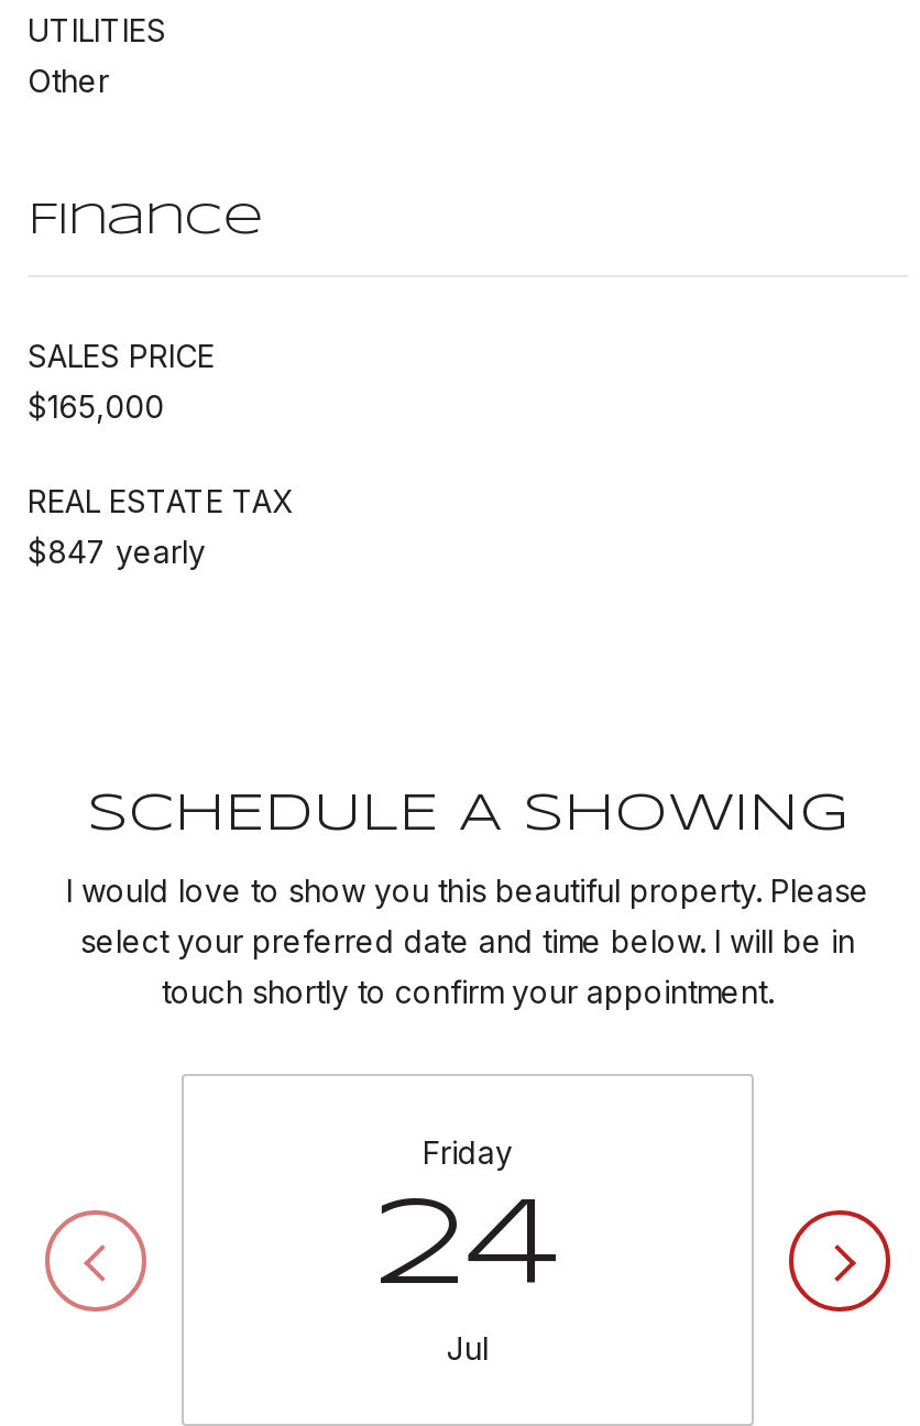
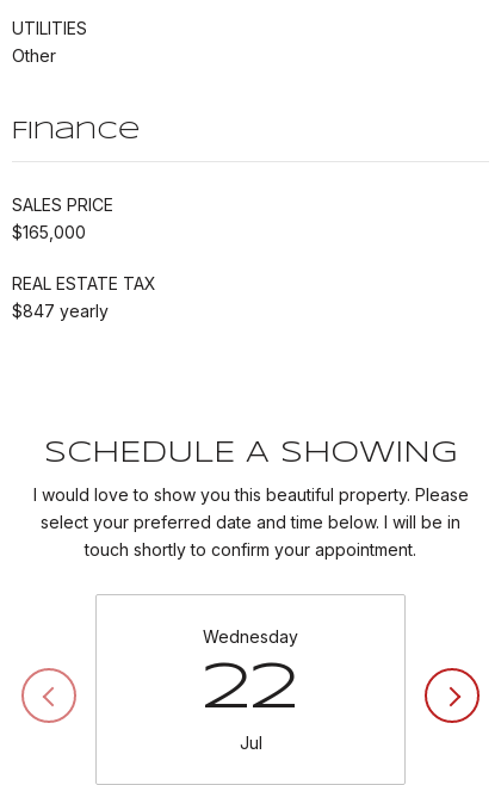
- Friday
- 24
+ Wednesday
+ 22
